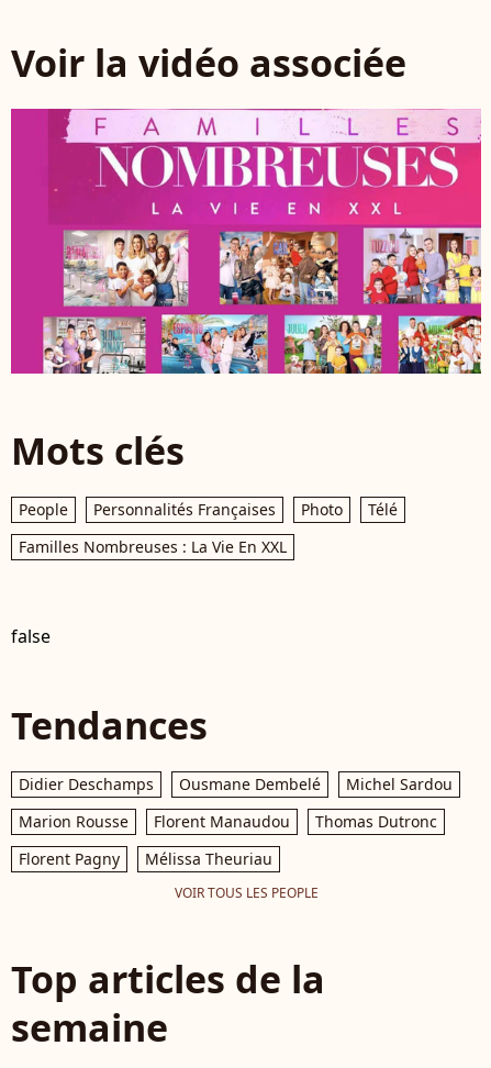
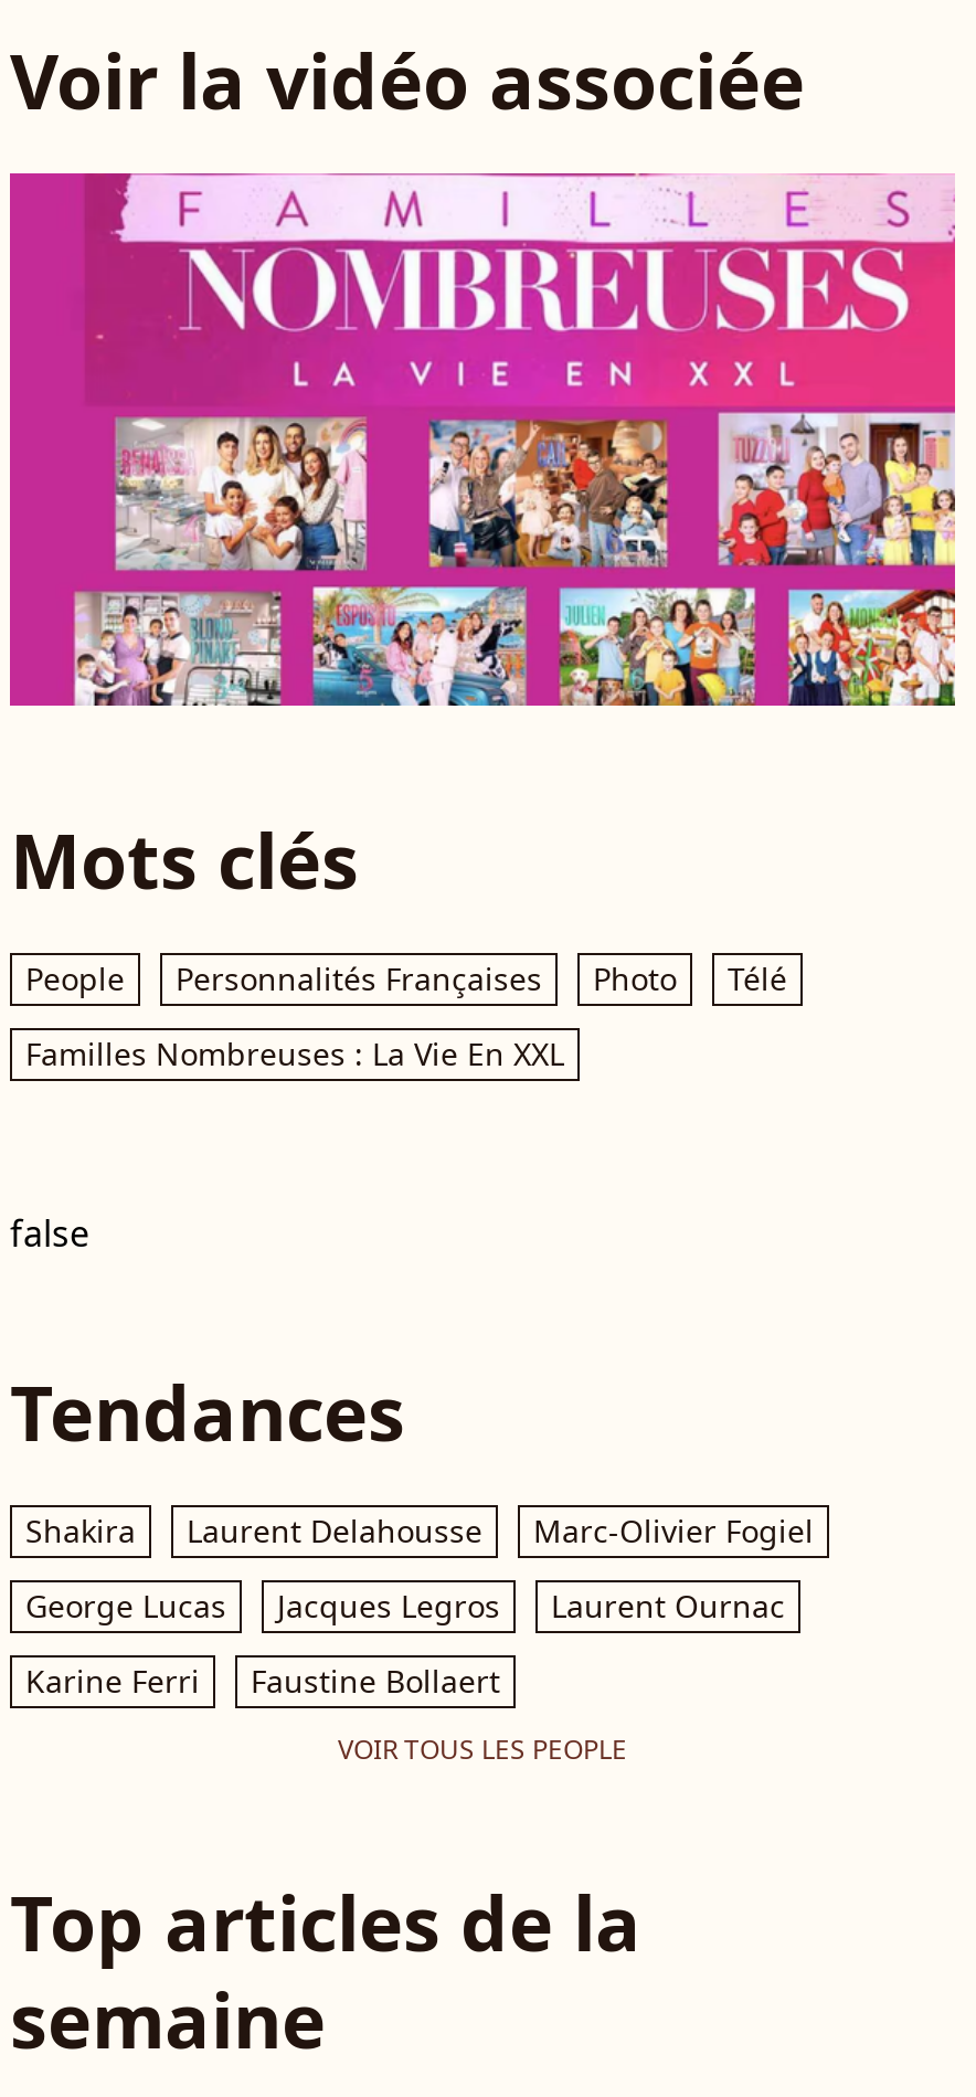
- Didier Deschamps
- Ousmane Dembelé
- Michel Sardou
+ Shakira
+ Laurent Delahousse
+ Marc-Olivier Fogiel

- Marion Rousse
- Florent Manaudou
- Thomas Dutronc
+ George Lucas
+ Jacques Legros
+ Laurent Ournac

- Florent Pagny
- Mélissa Theuriau
+ Karine Ferri
+ Faustine Bollaert
